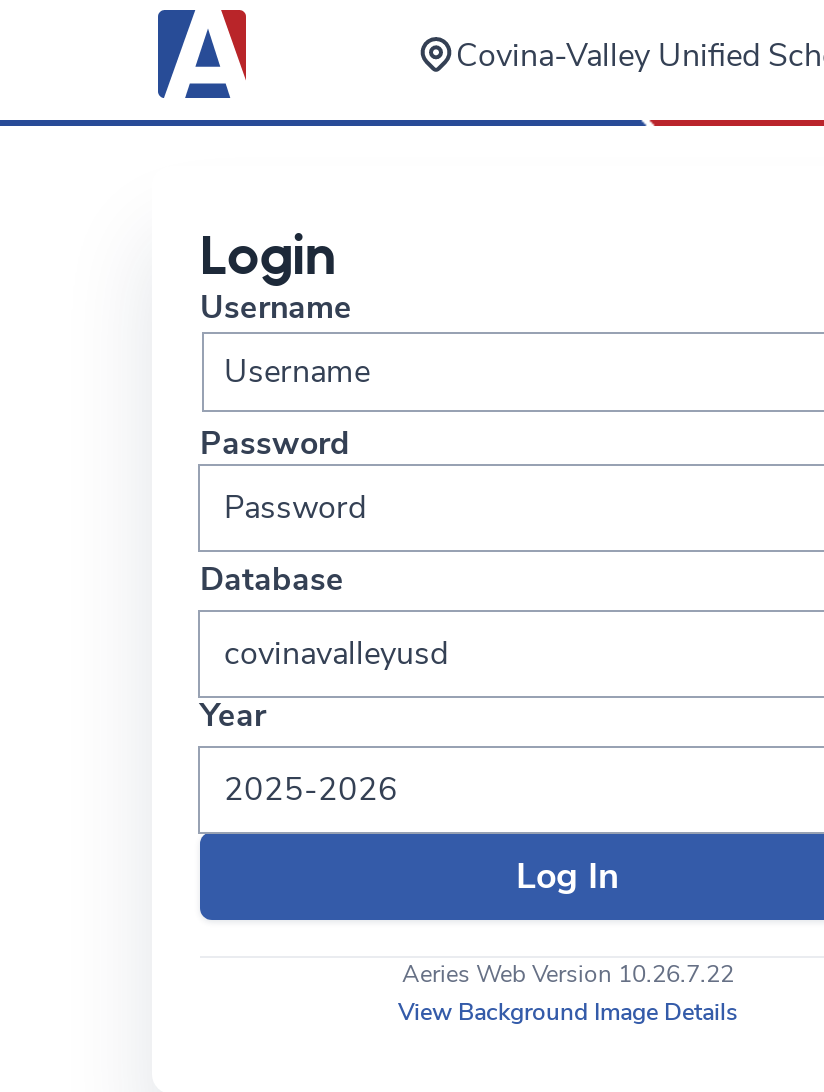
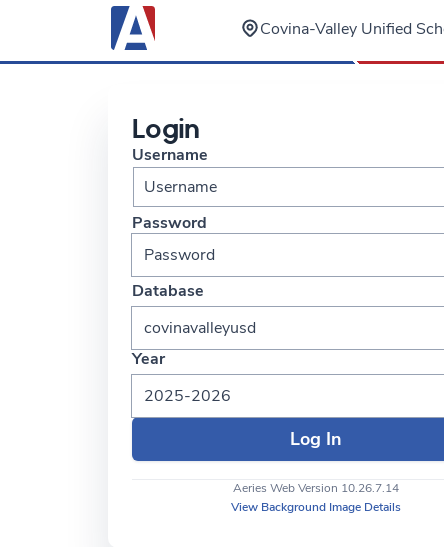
- Aeries Web Version 10.26.7.22
+ Aeries Web Version 10.26.7.14
